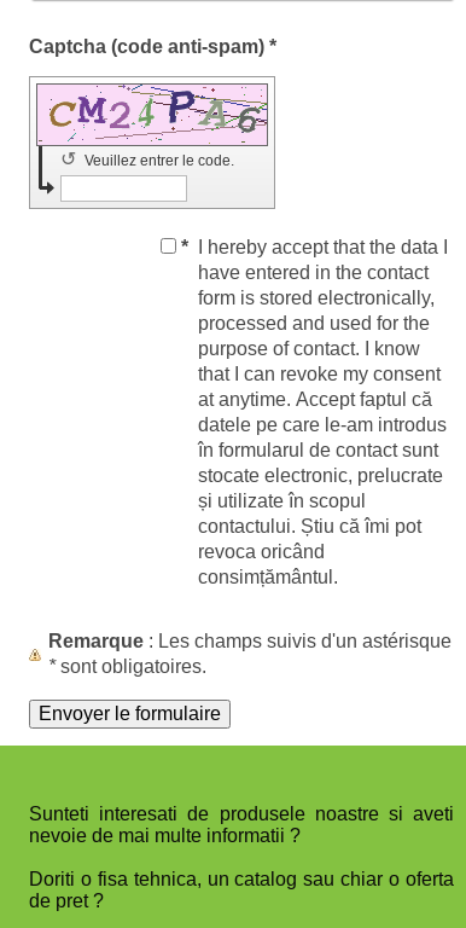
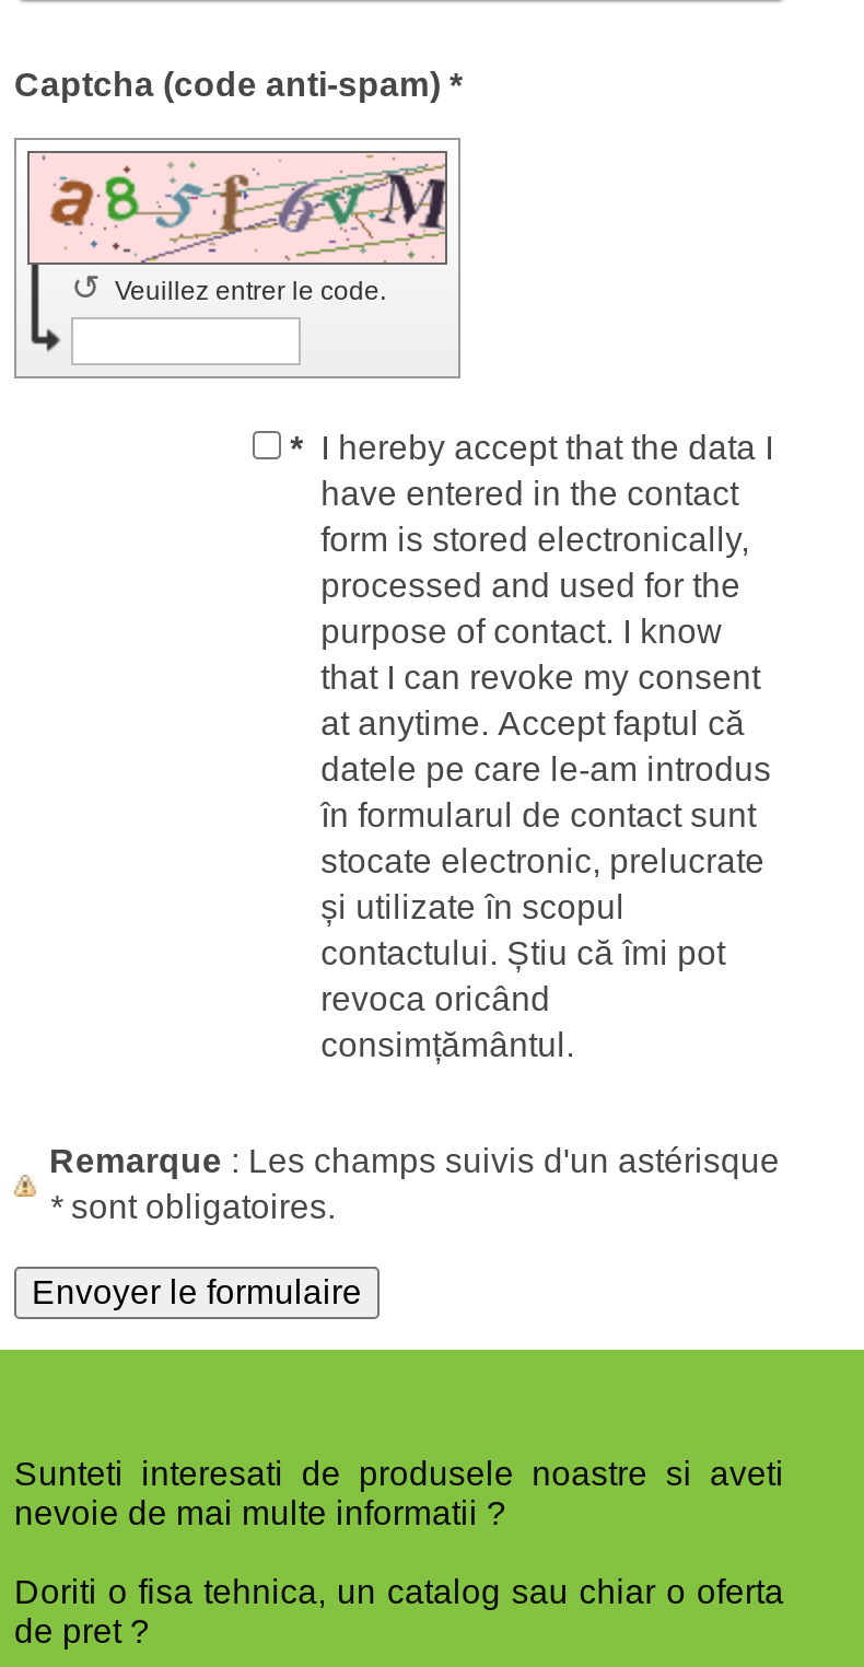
- [image]
+ [image]
